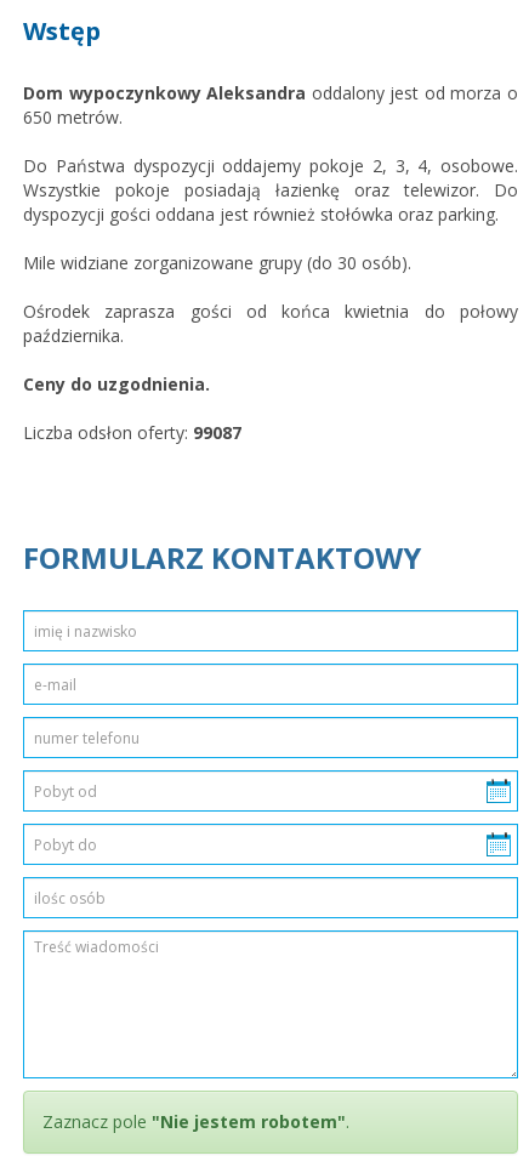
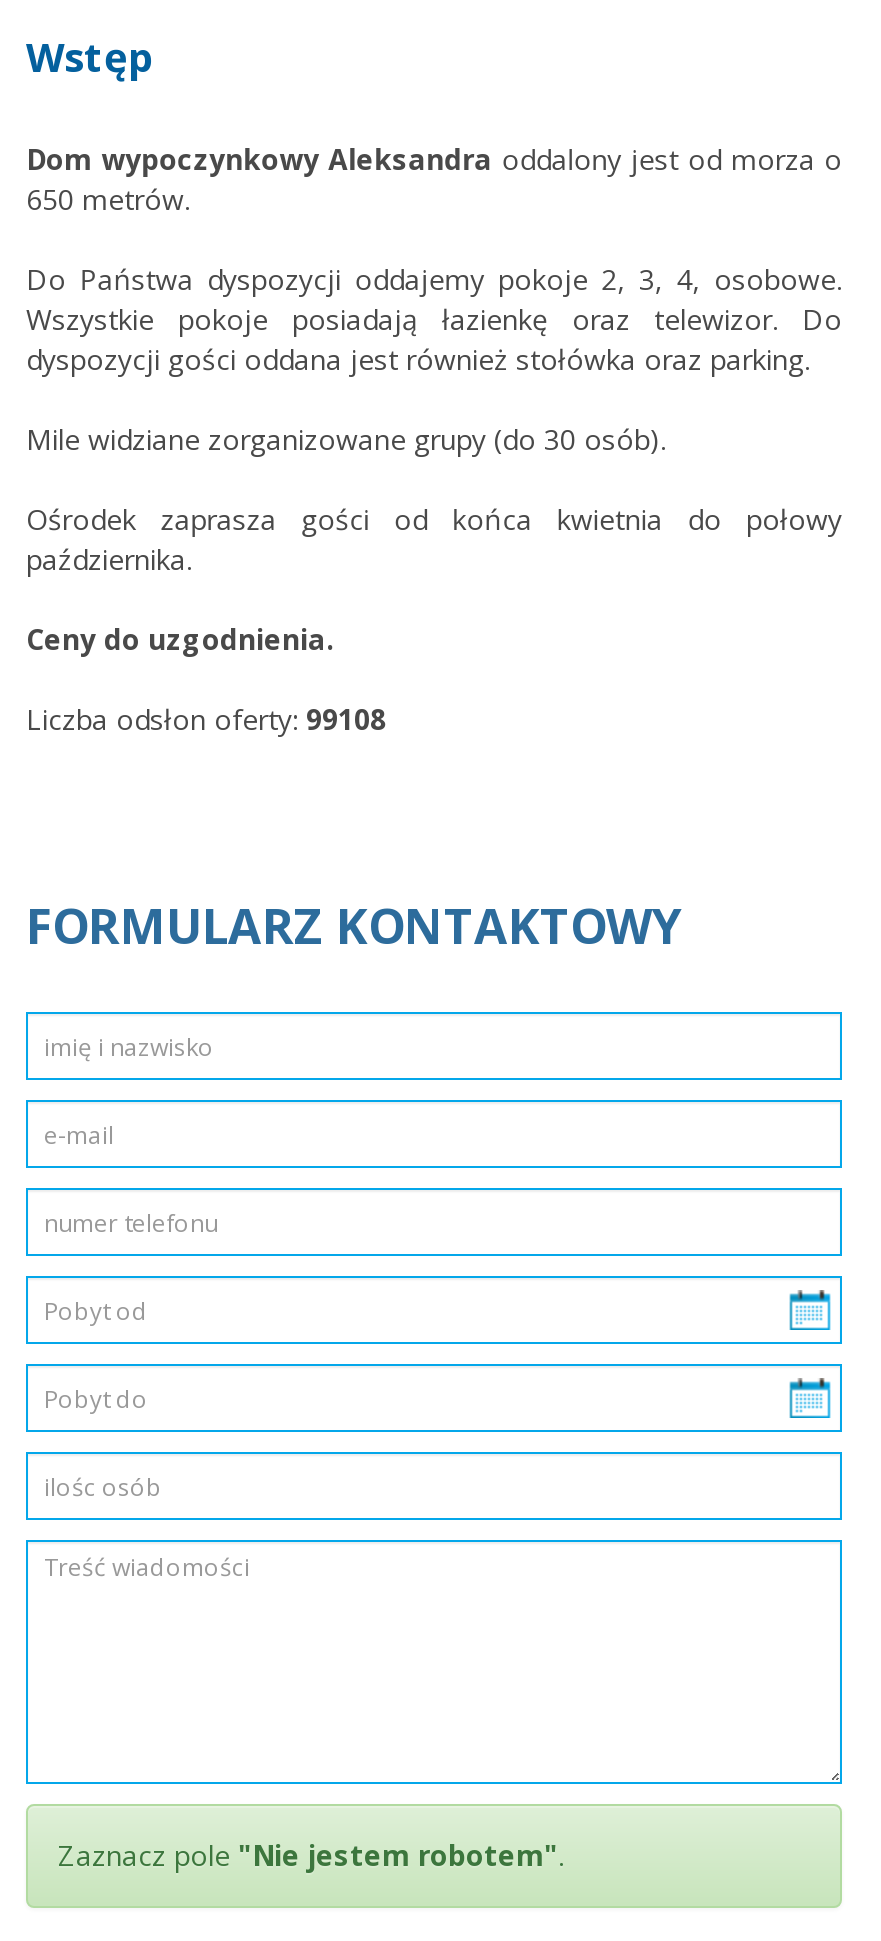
- Liczba odsłon oferty: 99087
+ Liczba odsłon oferty: 99108
